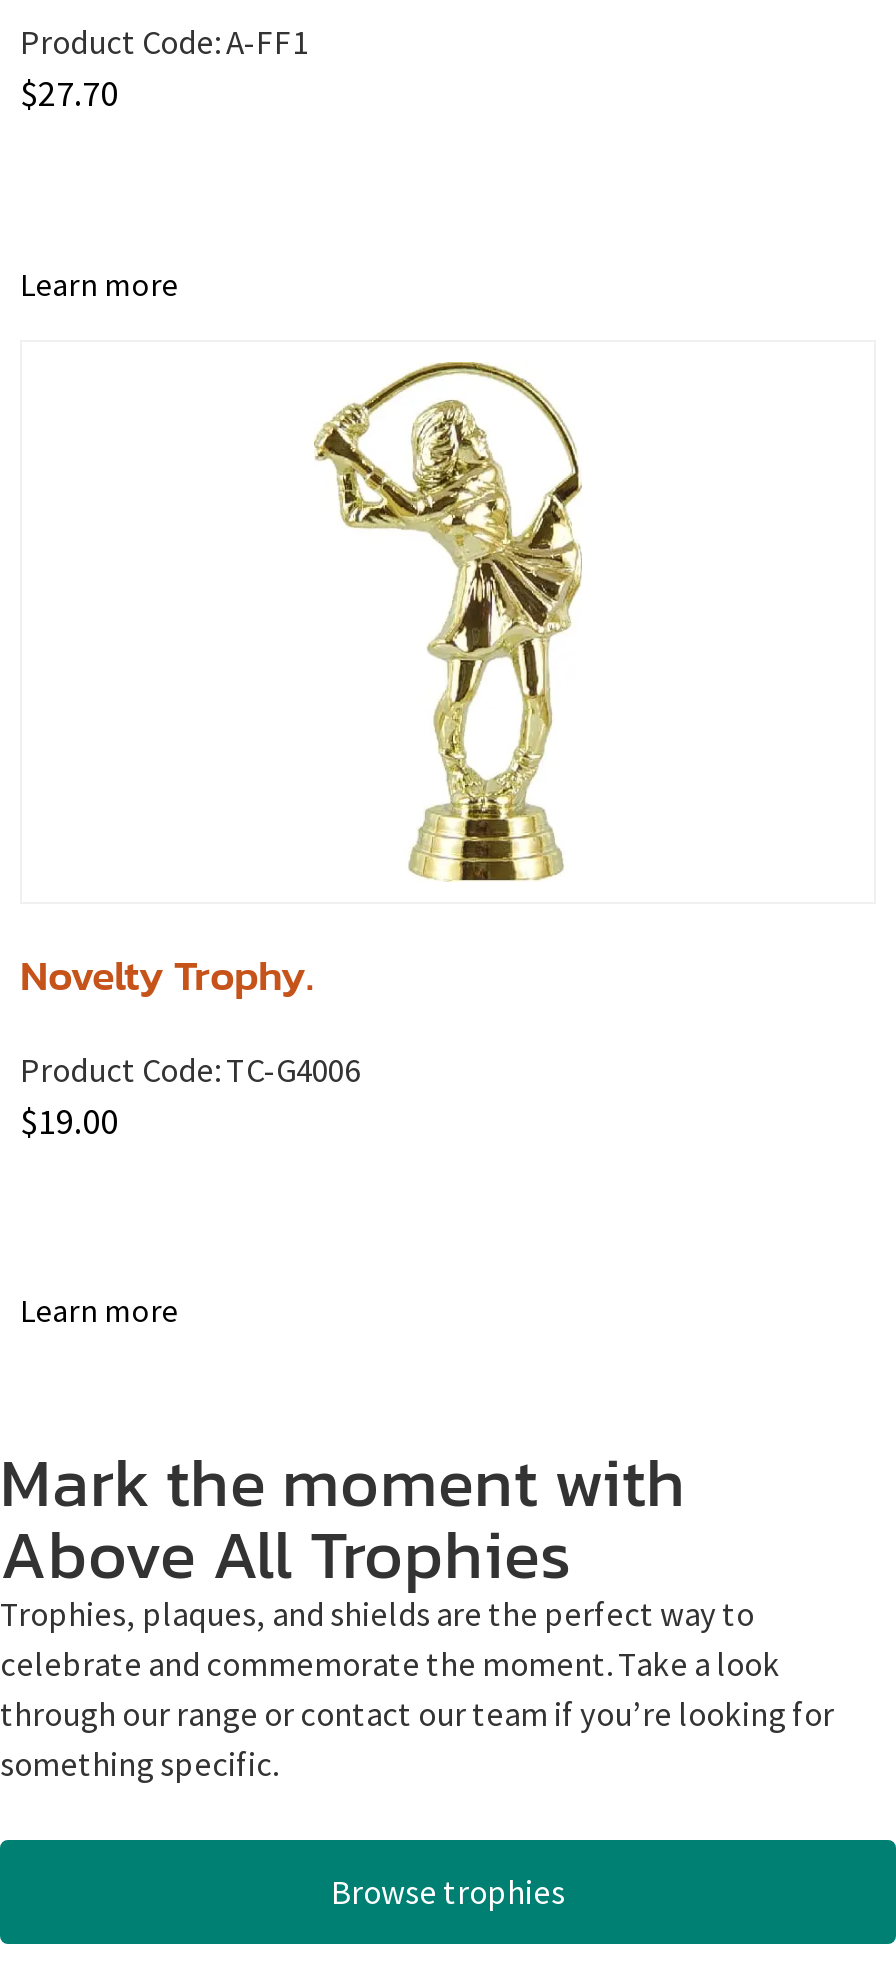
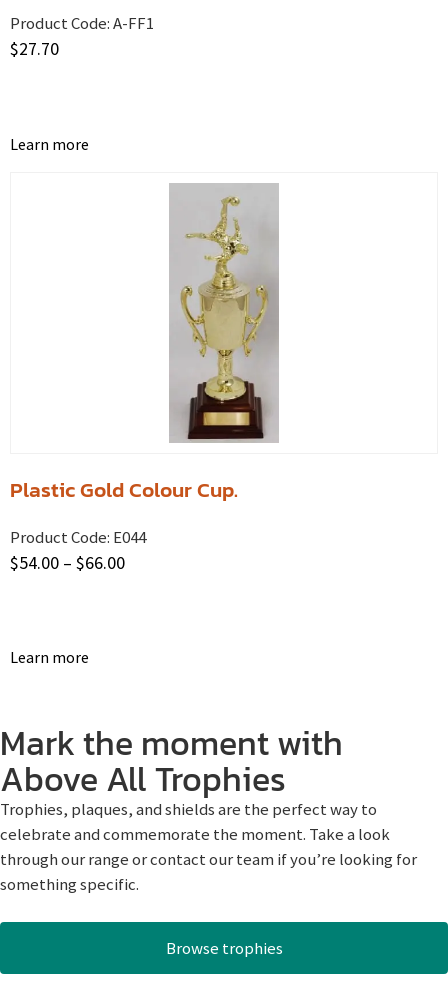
- [image]
- Novelty Trophy.
+ [image]
+ Plastic Gold Colour Cup.

- Product Code: TC-G4006
- $19.00
+ Product Code: E044
+ $54.00 – $66.00
